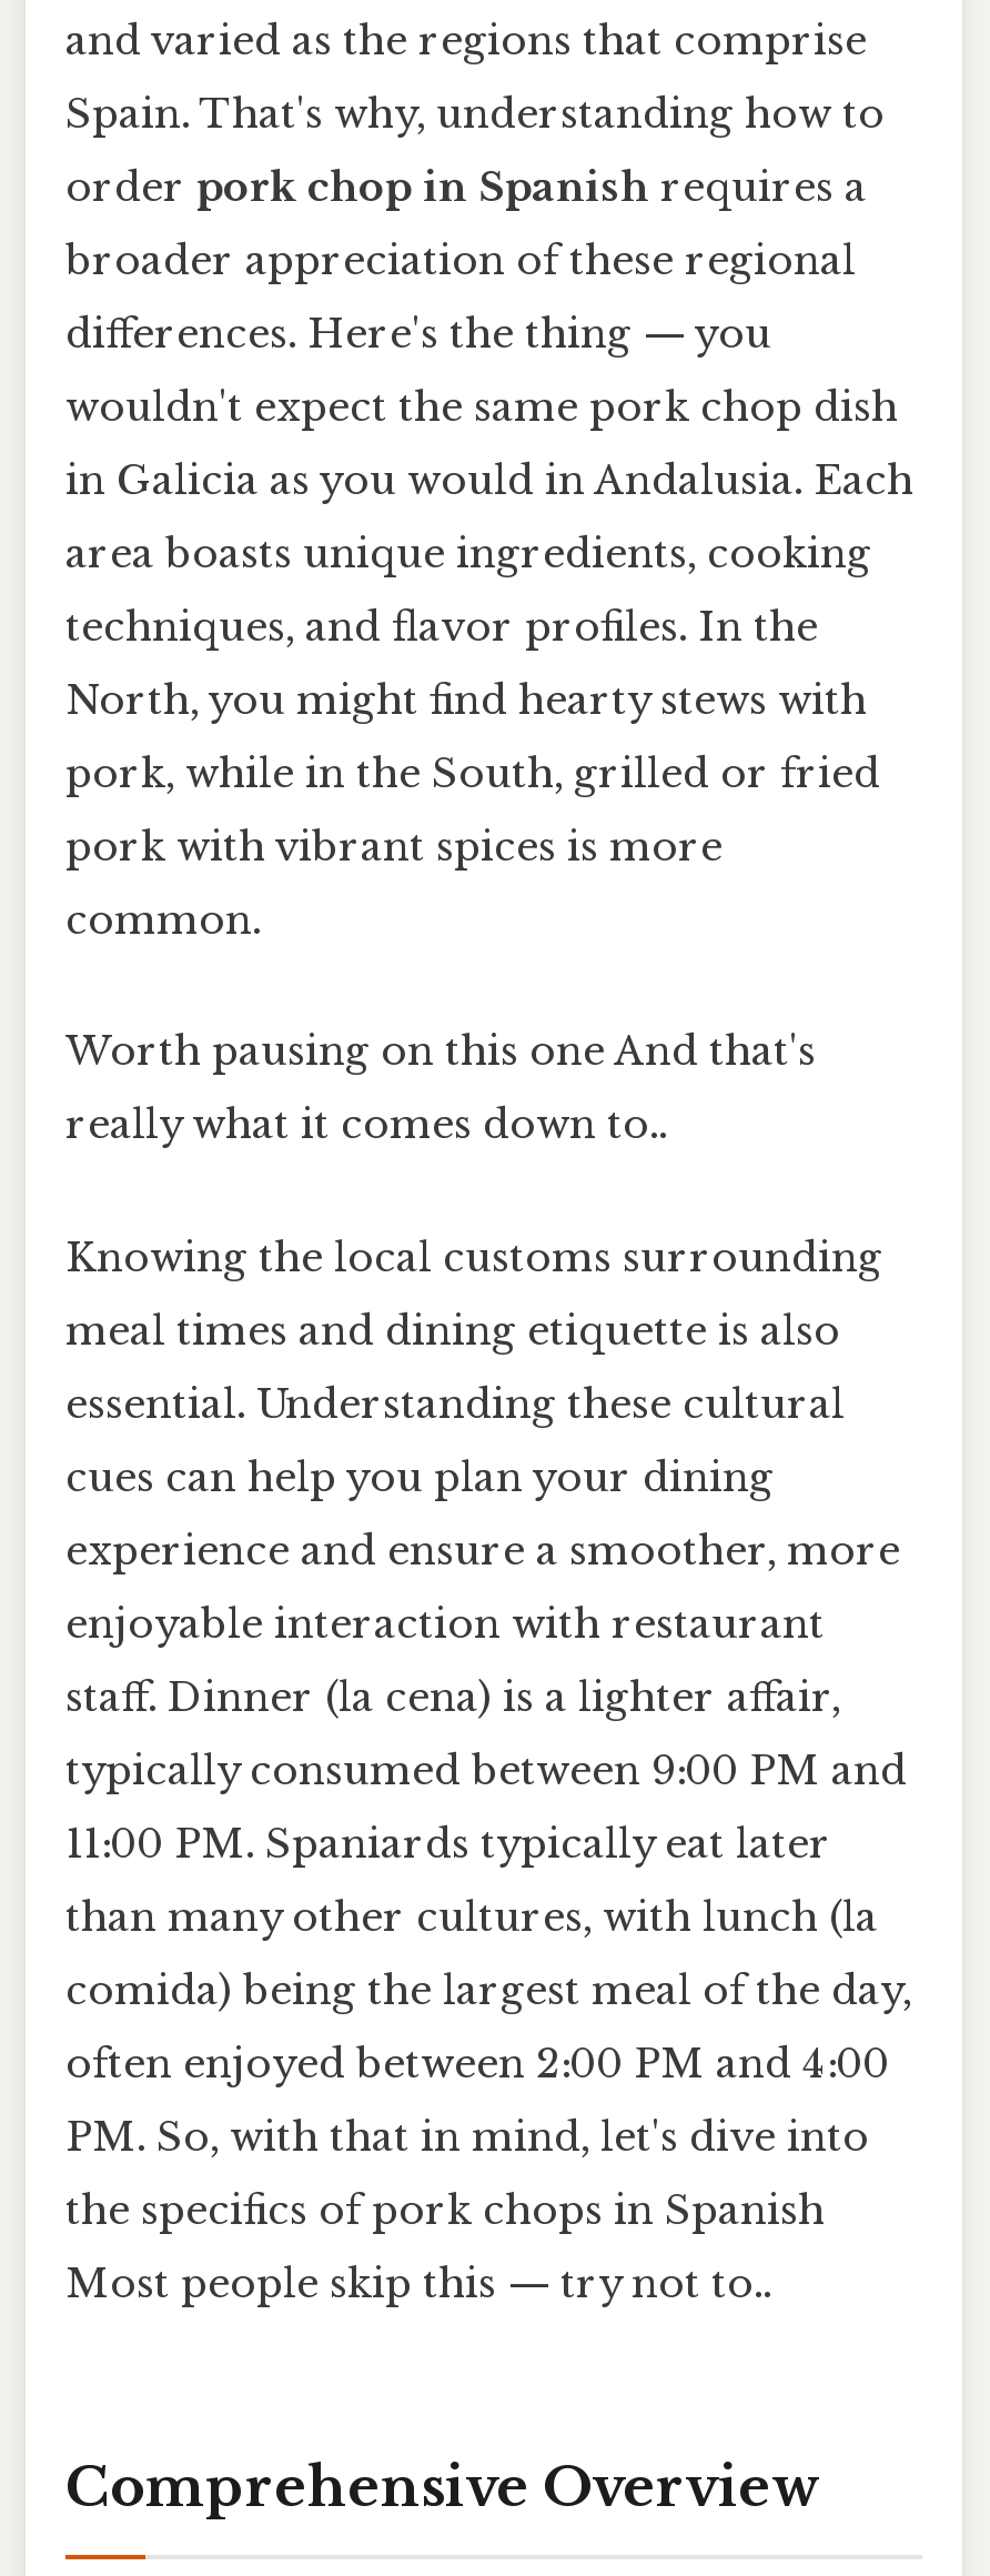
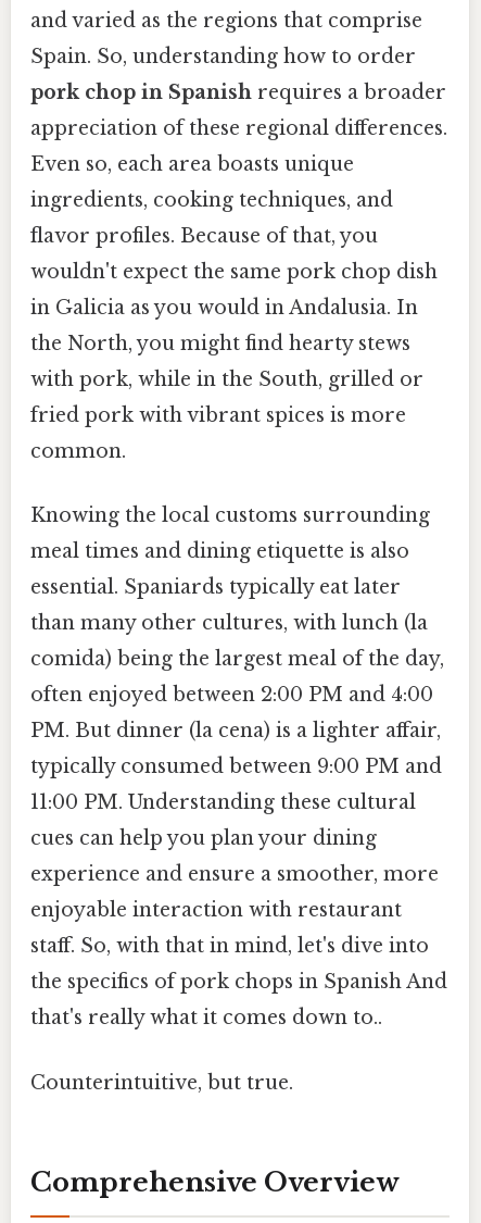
- Spain. That's why, understanding how to
- order pork chop in Spanish requires a
- broader appreciation of these regional
- differences. Here's the thing — you
+ Spain. So, understanding how to order
+ pork chop in Spanish requires a broader
+ appreciation of these regional differences.
+ Even so, each area boasts unique
+ ingredients, cooking techniques, and
+ flavor profiles. Because of that, you

moved down: wouldn't expect the same pork chop dish

- in Galicia as you would in Andalusia. Each
- area boasts unique ingredients, cooking
- techniques, and flavor profiles. In the
- North, you might find hearty stews with
- pork, while in the South, grilled or fried
- pork with vibrant spices is more
+ in Galicia as you would in Andalusia. In
+ the North, you might find hearty stews
+ with pork, while in the South, grilled or
+ fried pork with vibrant spices is more

- Worth pausing on this one And that's
- really what it comes down to..

moved up: Knowing the local customs surrounding | meal times and dining etiquette is also

- essential. Understanding these cultural
- staff. Dinner (la cena) is a lighter affair,
- 11:00 PM. Spaniards typically eat later
+ essential. Spaniards typically eat later

moved down: cues can help you plan your dining | experience and ensure a smoother, more | enjoyable interaction with restaurant

moved down: typically consumed between 9:00 PM and

moved up: than many other cultures, with lunch (la | comida) being the largest meal of the day, | often enjoyed between 2:00 PM and 4:00

- PM. So, with that in mind, let's dive into
- the specifics of pork chops in Spanish
- Most people skip this — try not to..
+ PM. But dinner (la cena) is a lighter affair,
+ 11:00 PM. Understanding these cultural
+ staff. So, with that in mind, let's dive into
+ the specifics of pork chops in Spanish And
+ that's really what it comes down to..
+ Counterintuitive, but true.
